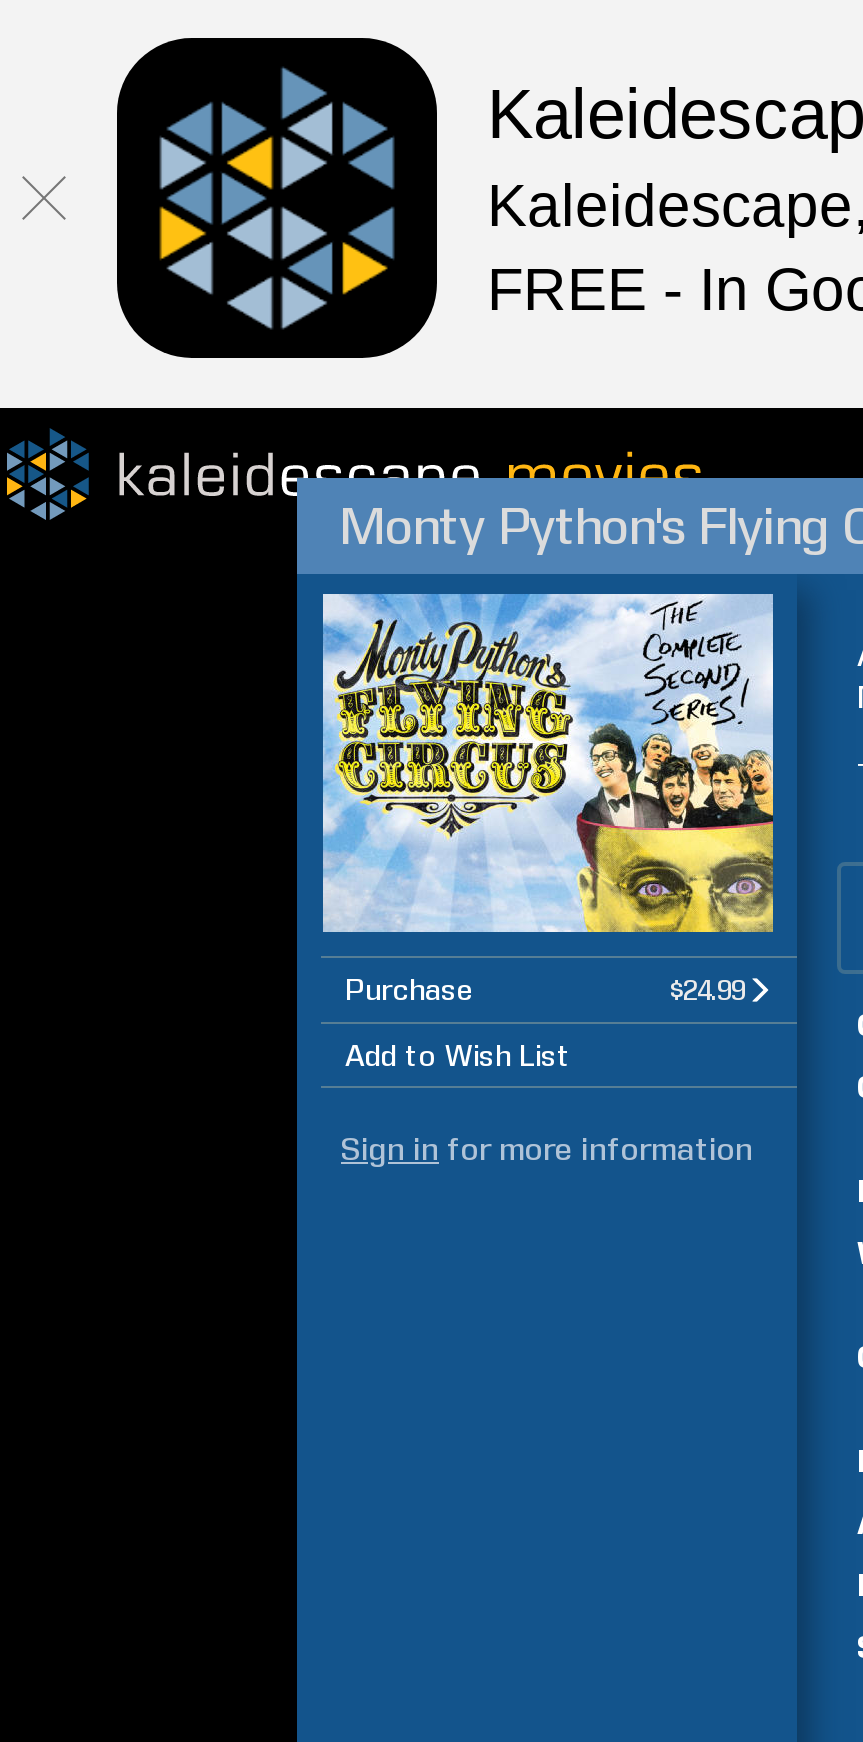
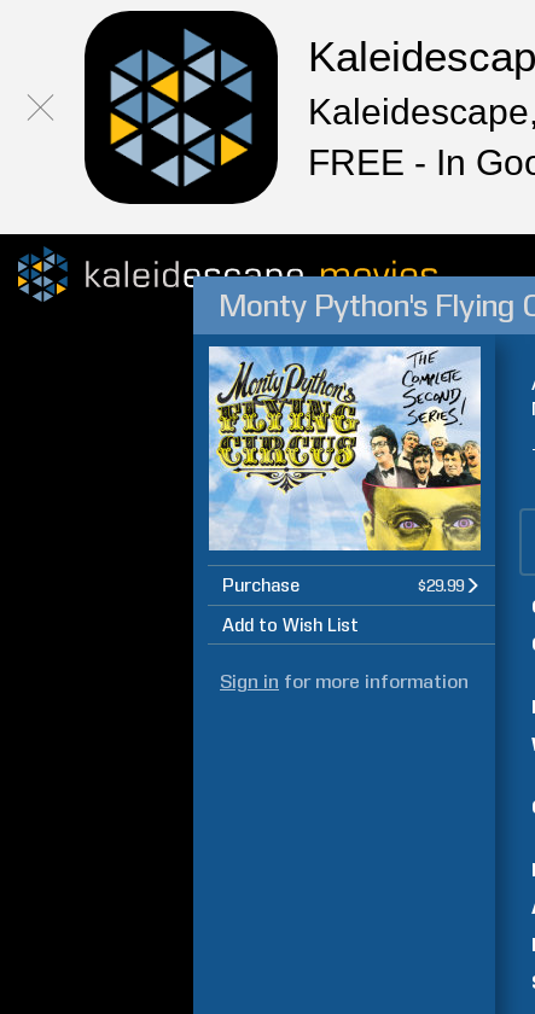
- $24.99
+ $29.99
